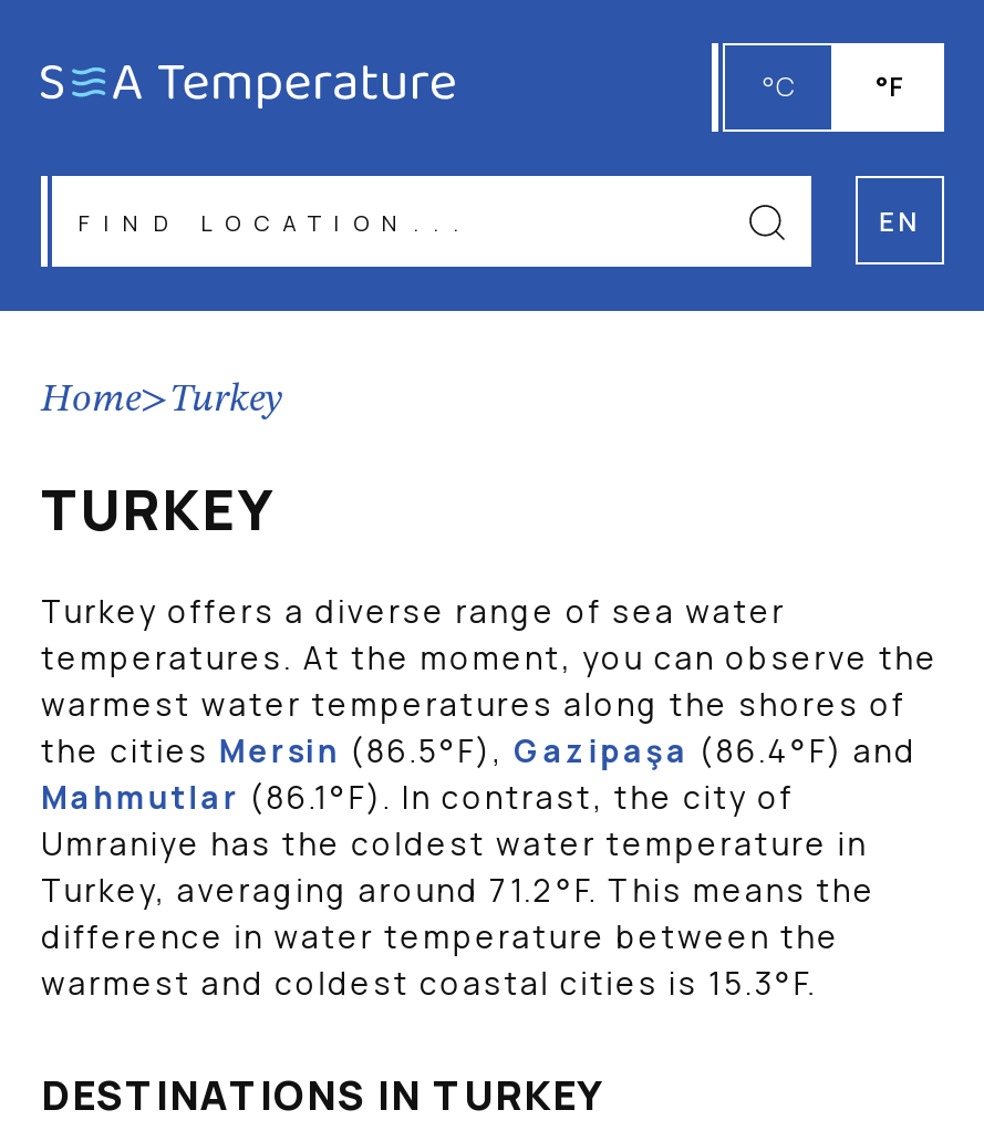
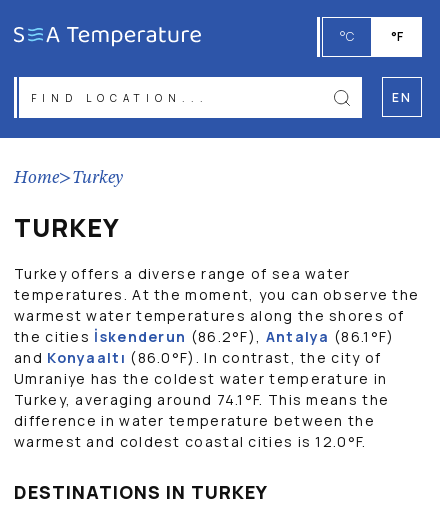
- the cities Mersin (86.5°F), Gazipaşa (86.4°F) and
- Mahmutlar (86.1 °F). In contrast, the city of
+ the cities İskenderun (86.2°F), Antalya (86.1 °F)
+ and Konyaaltı (86.0 °F). In contrast, the city of

- Turkey, averaging around 71.2 °F. This means the
+ Turkey, averaging around 74.1 °F. This means the

- warmest and coldest coastal cities is 15.3°F.
+ warmest and coldest coastal cities is 12.0°F.
